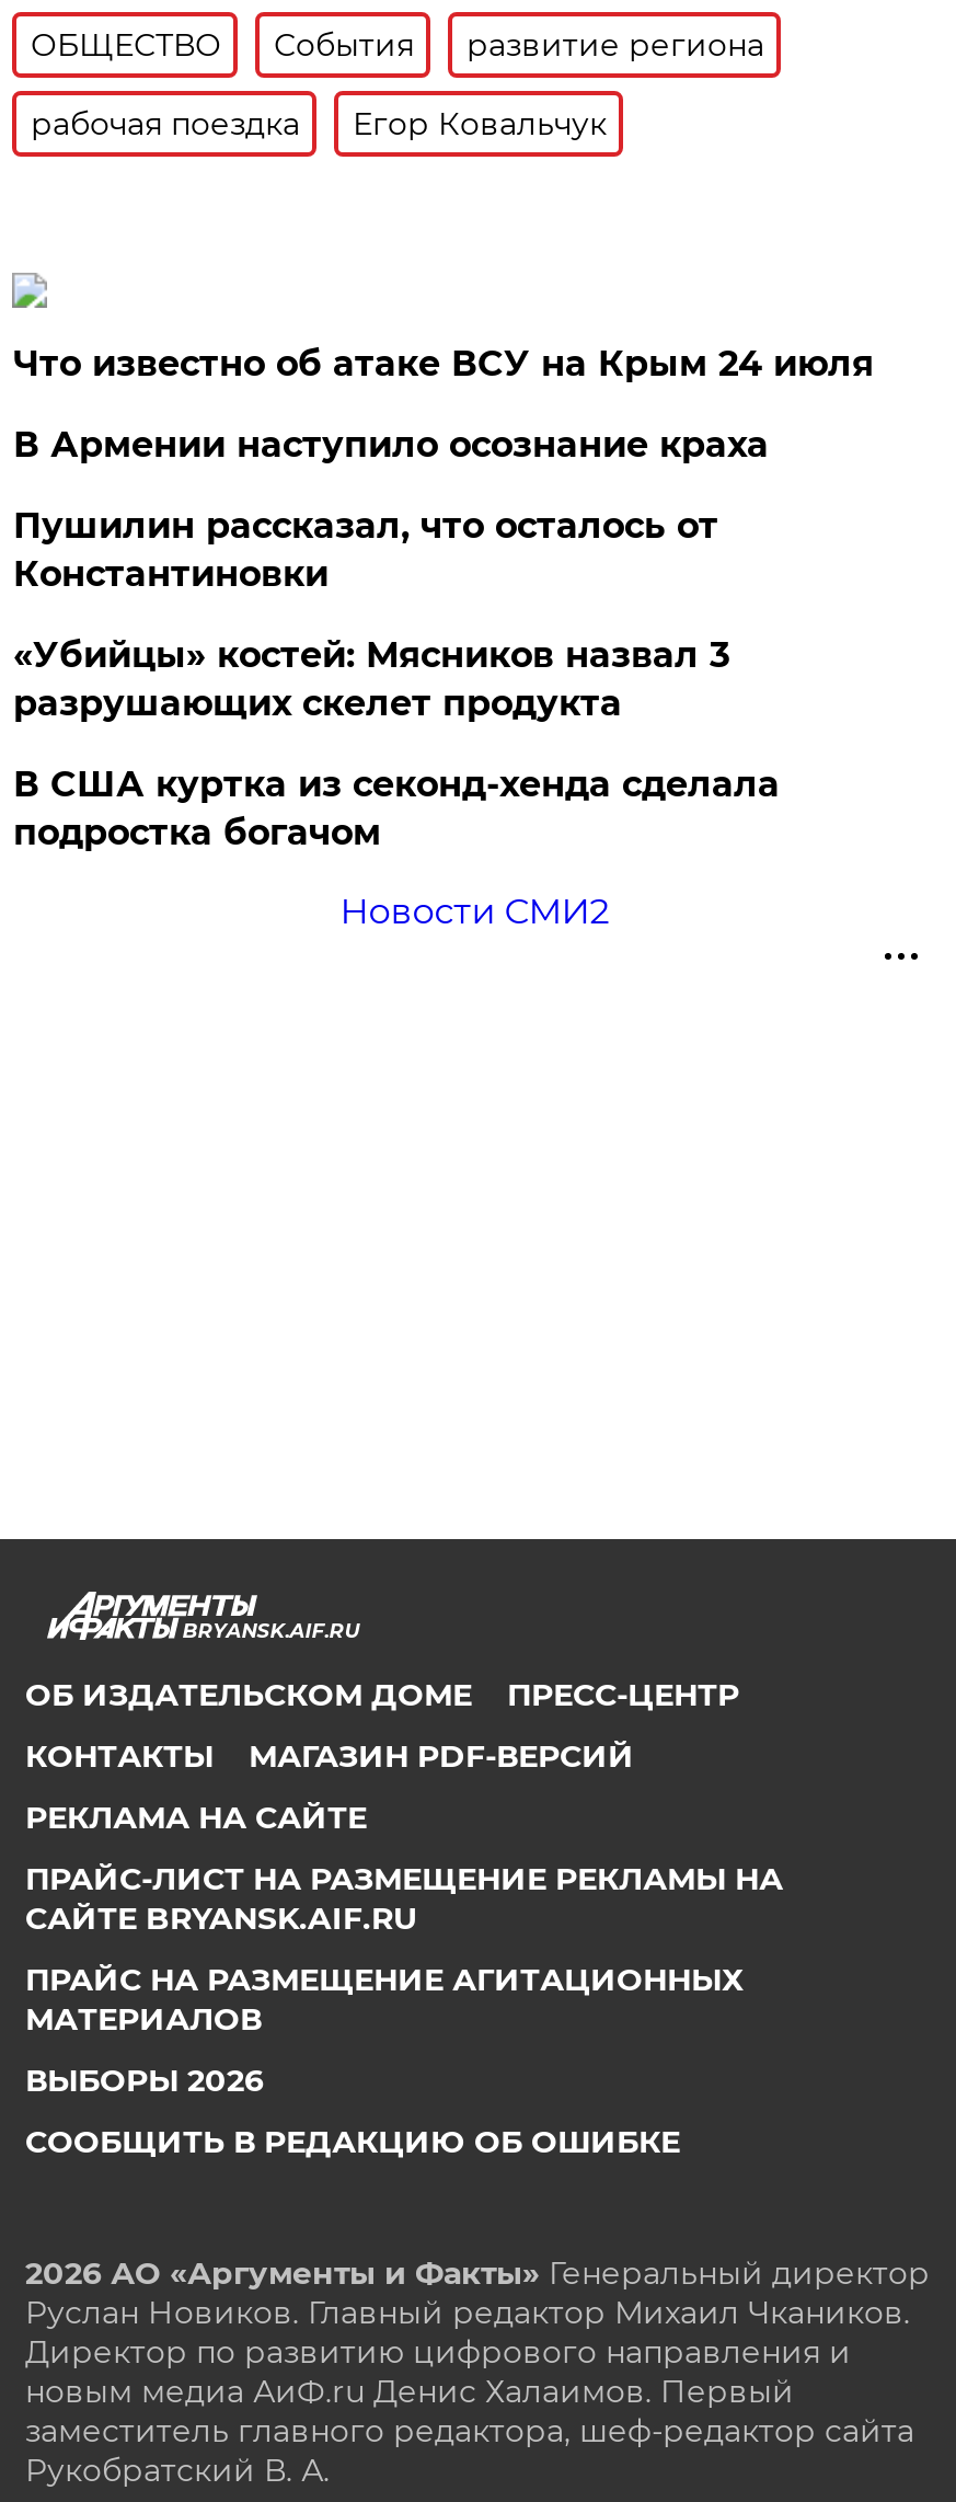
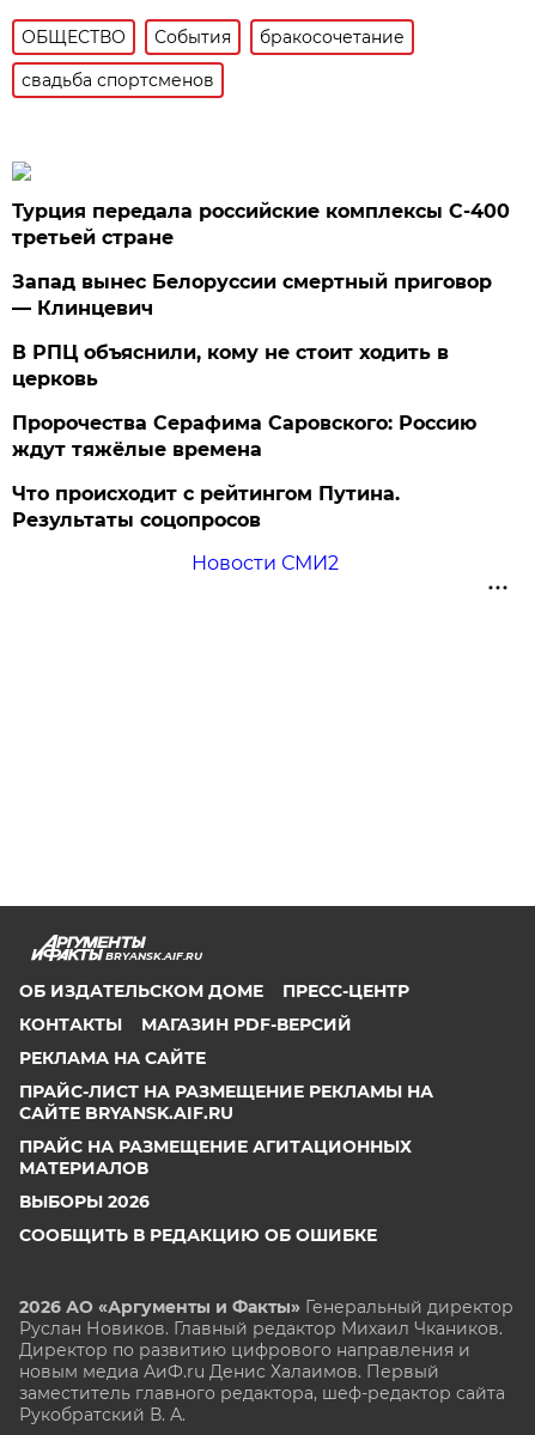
- развитие региона
+ бракосочетание

- рабочая поездка
- Егор Ковальчук
+ свадьба спортсменов

- Что известно об атаке ВСУ на Крым 24 июля
+ Турция передала российские комплексы С-400
+ третьей стране

- В Армении наступило осознание краха
+ Запад вынес Белоруссии смертный приговор
+ — Клинцевич

- Пушилин рассказал, что осталось от
- Константиновки
+ В РПЦ объяснили, кому не стоит ходить в
+ церковь

- «Убийцы» костей: Мясников назвал 3
- разрушающих скелет продукта
+ Пророчества Серафима Саровского: Россию
+ ждут тяжёлые времена

- В США куртка из секонд-хенда сделала
- подростка богачом
+ Что происходит с рейтингом Путина.
+ Результаты соцопросов
